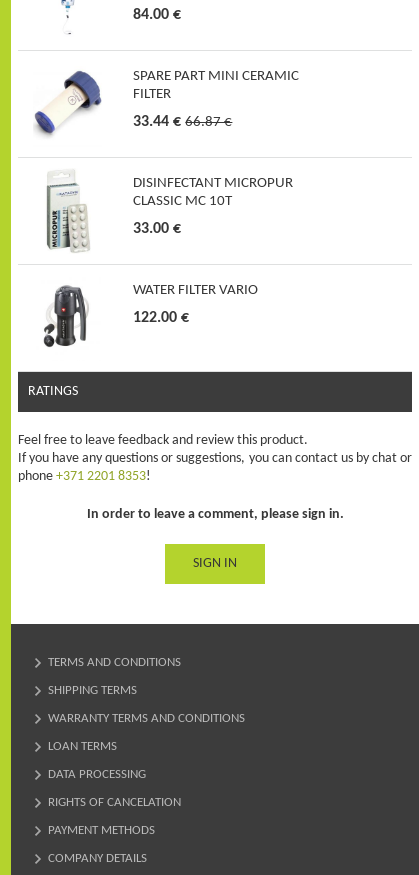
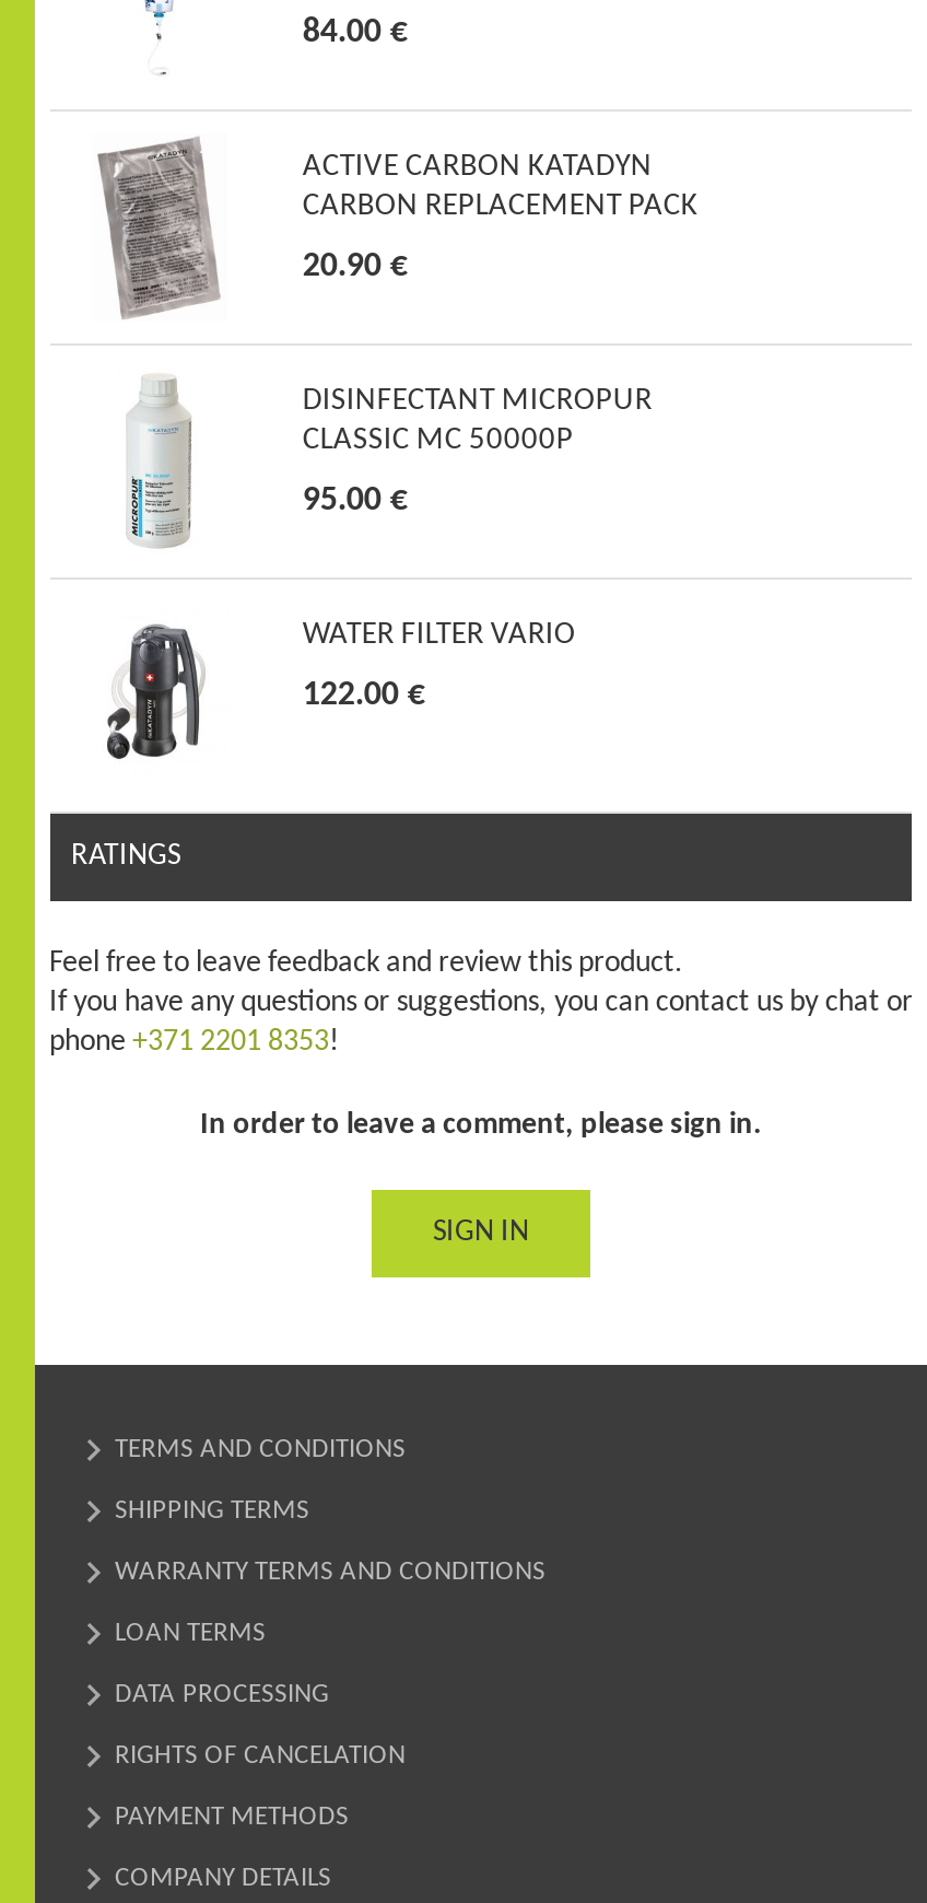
- [image]
- SPARE PART MINI CERAMIC
- FILTER
+ [image]
+ ACTIVE CARBON KATADYN
+ CARBON REPLACEMENT PACK

- 33.44 € 66.87 €
+ 20.90 €

- [image]
+ [image]

- CLASSIC MC 10T
+ CLASSIC MC 50000P

- 33.00 €
+ 95.00 €
